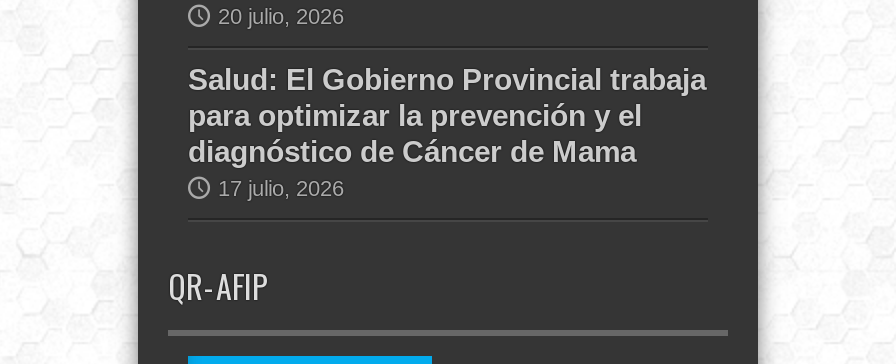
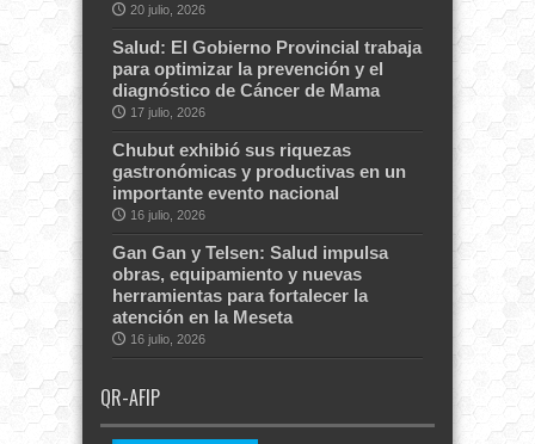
+ Chubut exhibió sus riquezas
+ gastronómicas y productivas en un
+ importante evento nacional
+ 16 julio, 2026
+ Gan Gan y Telsen: Salud impulsa
+ obras, equipamiento y nuevas
+ herramientas para fortalecer la
+ atención en la Meseta
+ 16 julio, 2026
